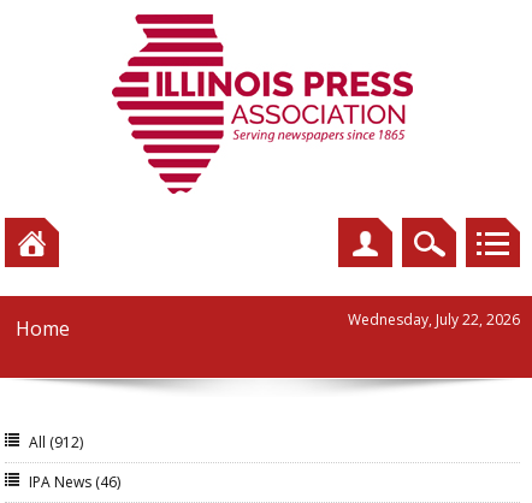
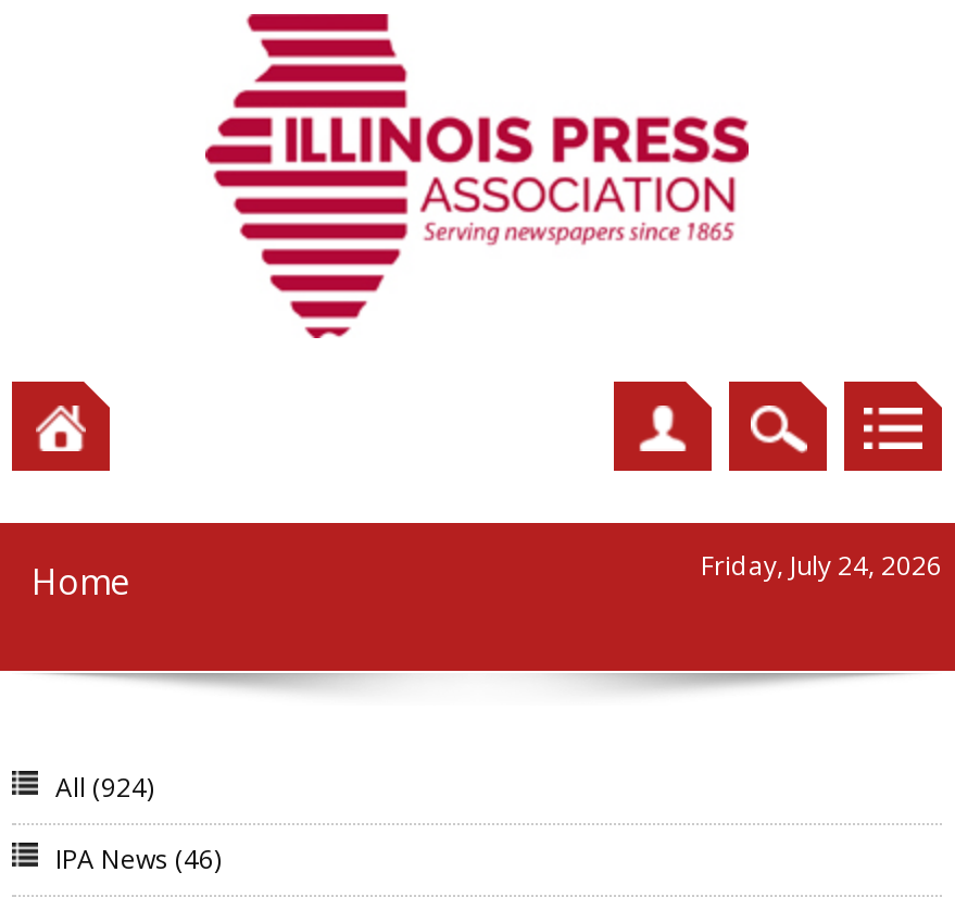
- Wednesday, July 22, 2026
+ Friday, July 24, 2026

- All (912)
+ All (924)
